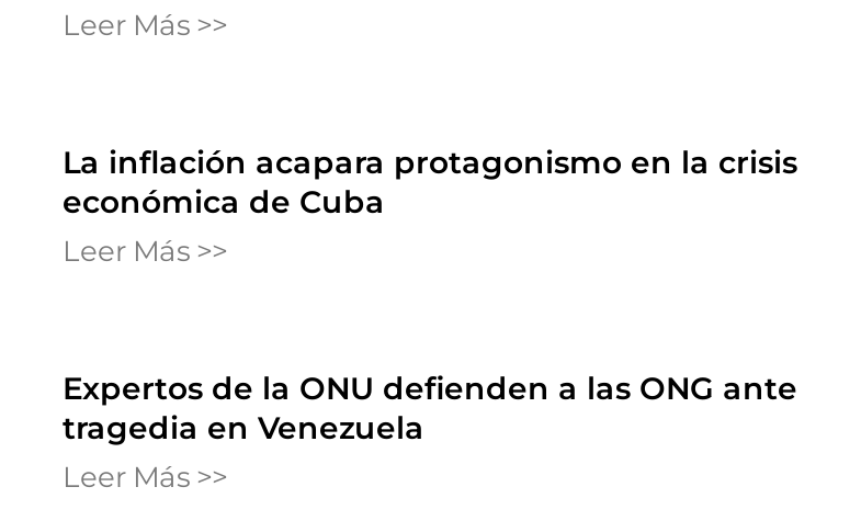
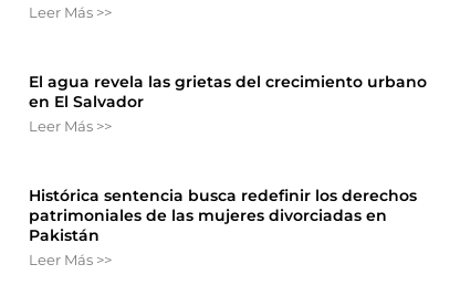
- La inflación acapara protagonismo en la crisis
- económica de Cuba
+ El agua revela las grietas del crecimiento urbano
+ en El Salvador

- Expertos de la ONU defienden a las ONG ante
- tragedia en Venezuela
+ Histórica sentencia busca redefinir los derechos
+ patrimoniales de las mujeres divorciadas en
+ Pakistán
